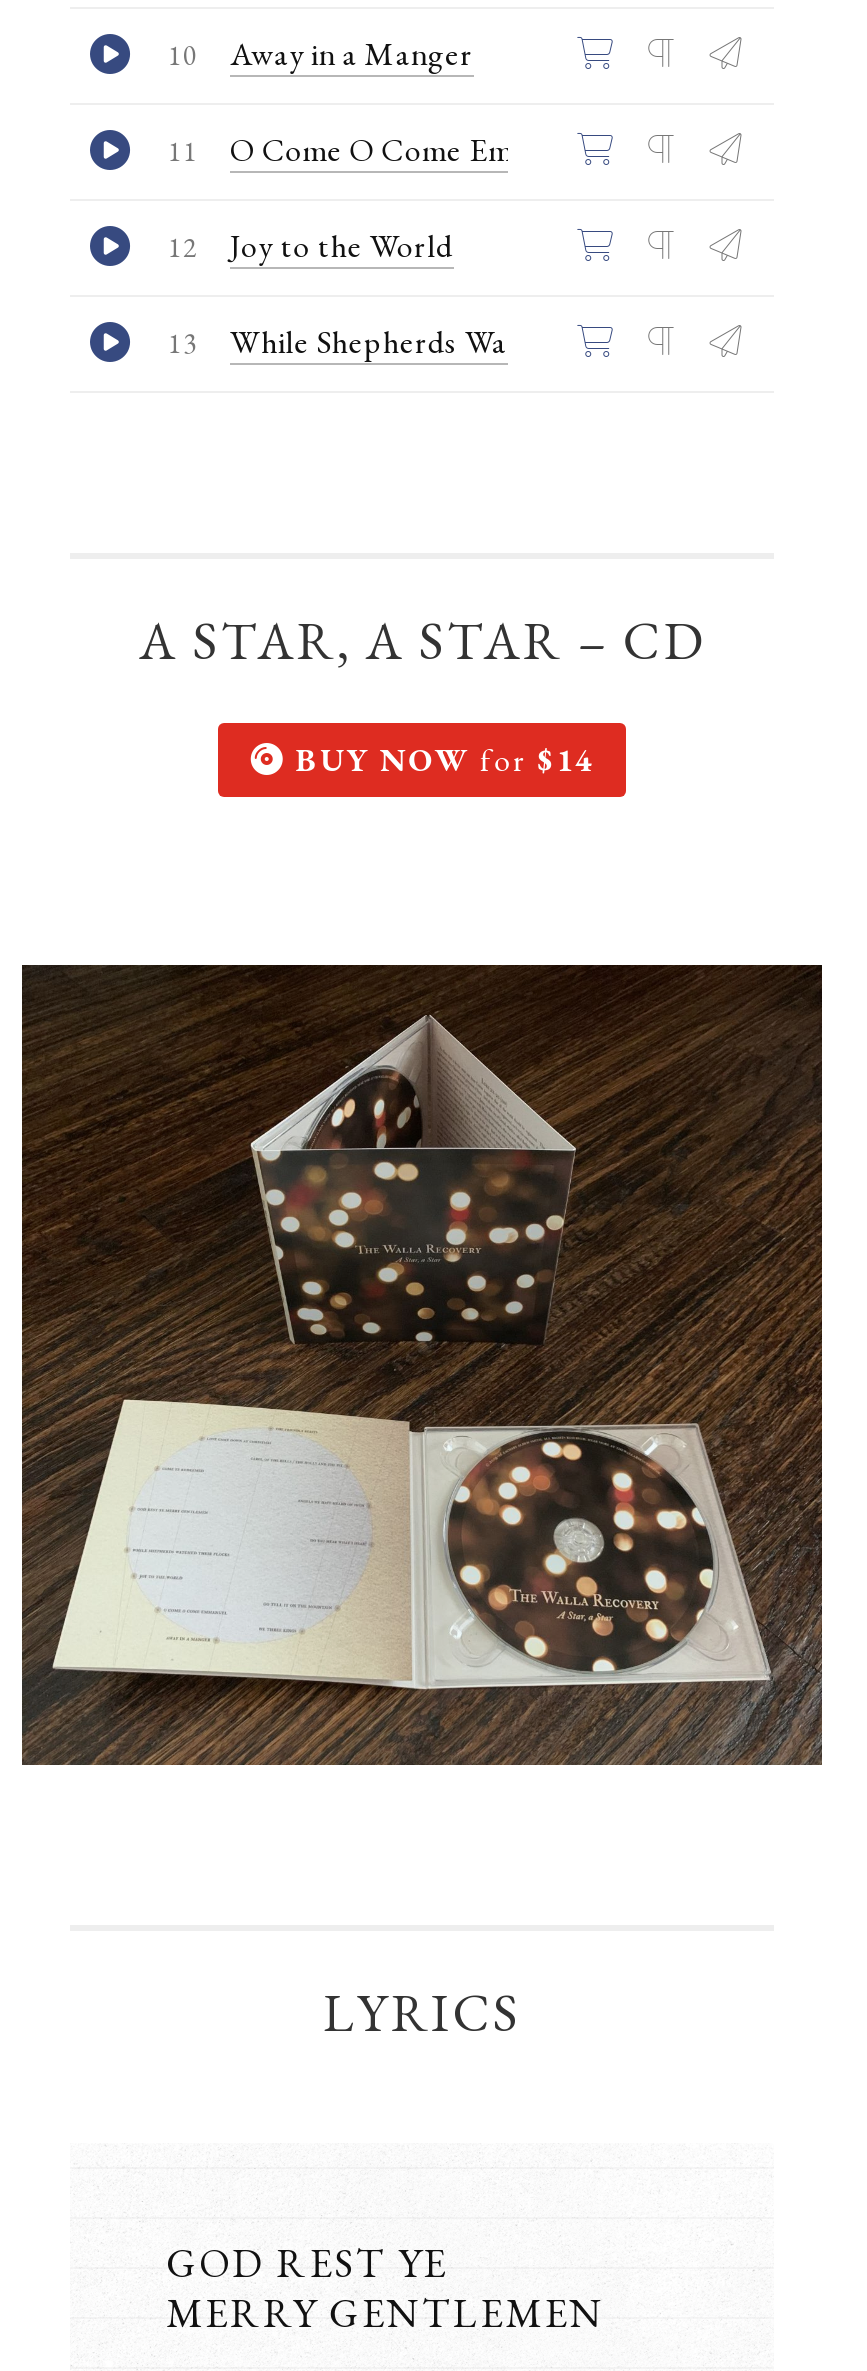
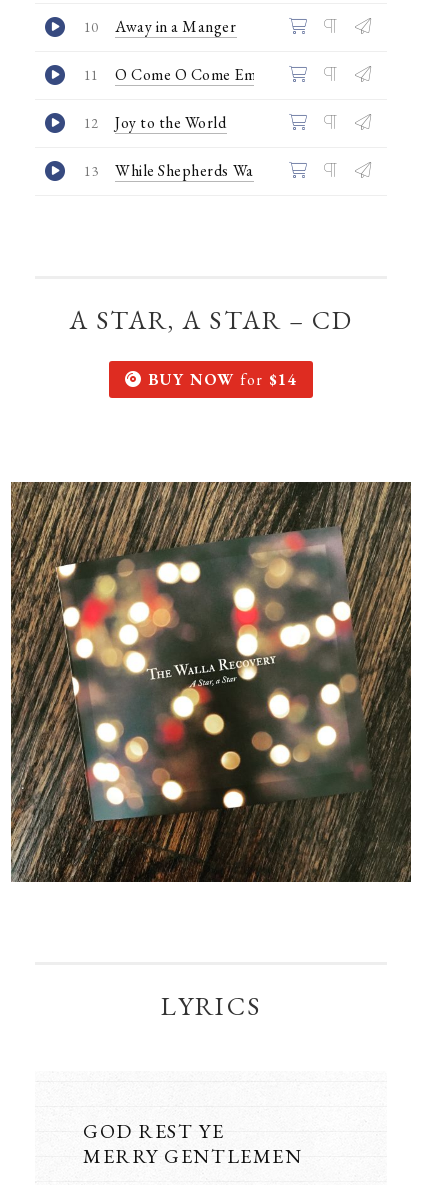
- [image]
+ [image]
